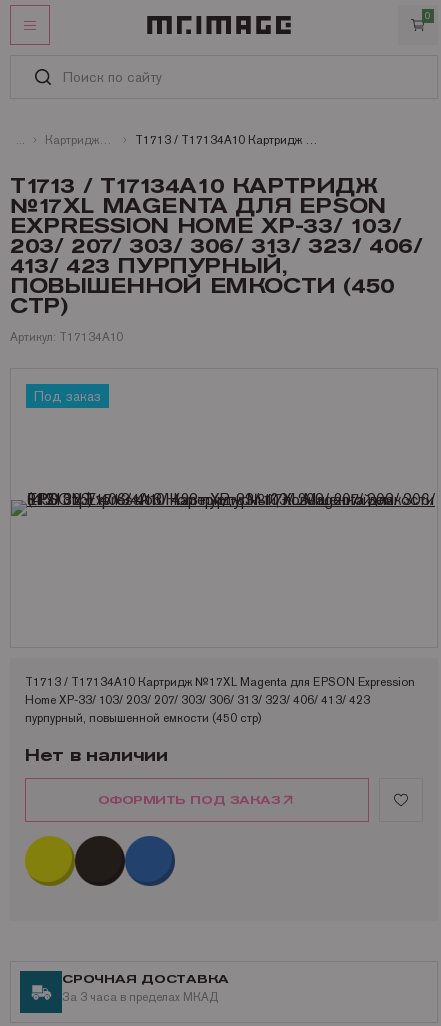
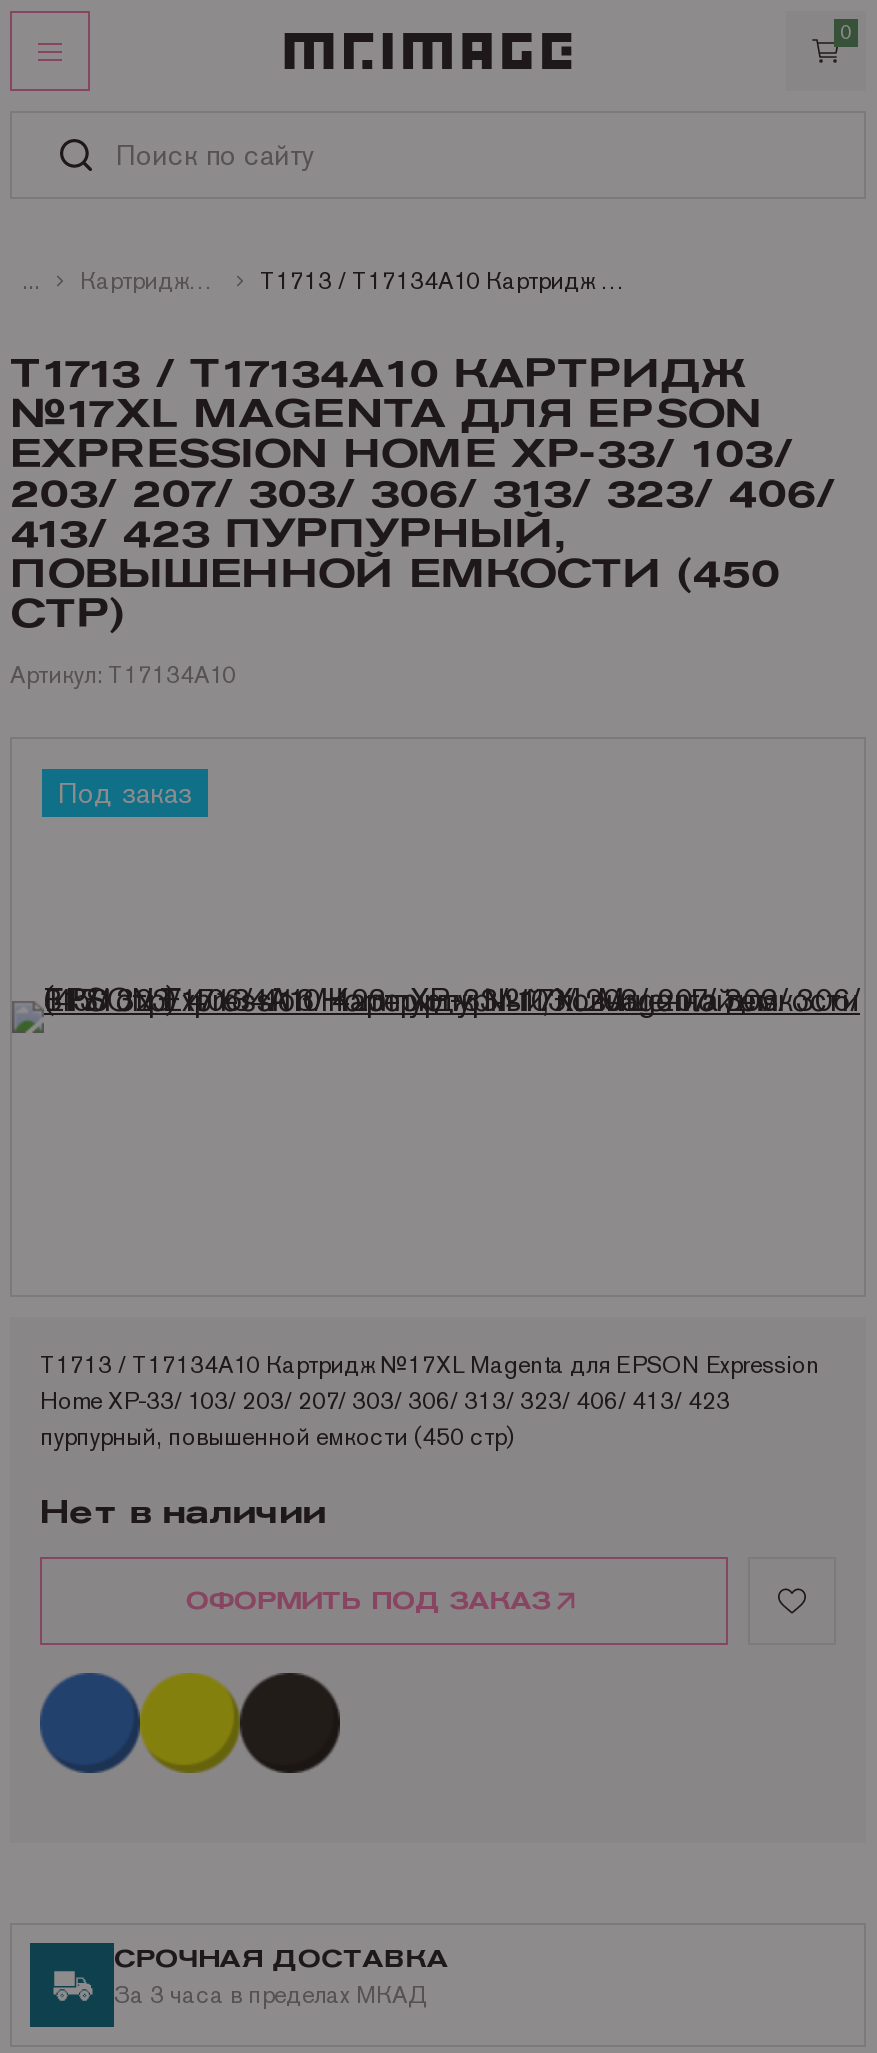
- [image]
+ [image]
